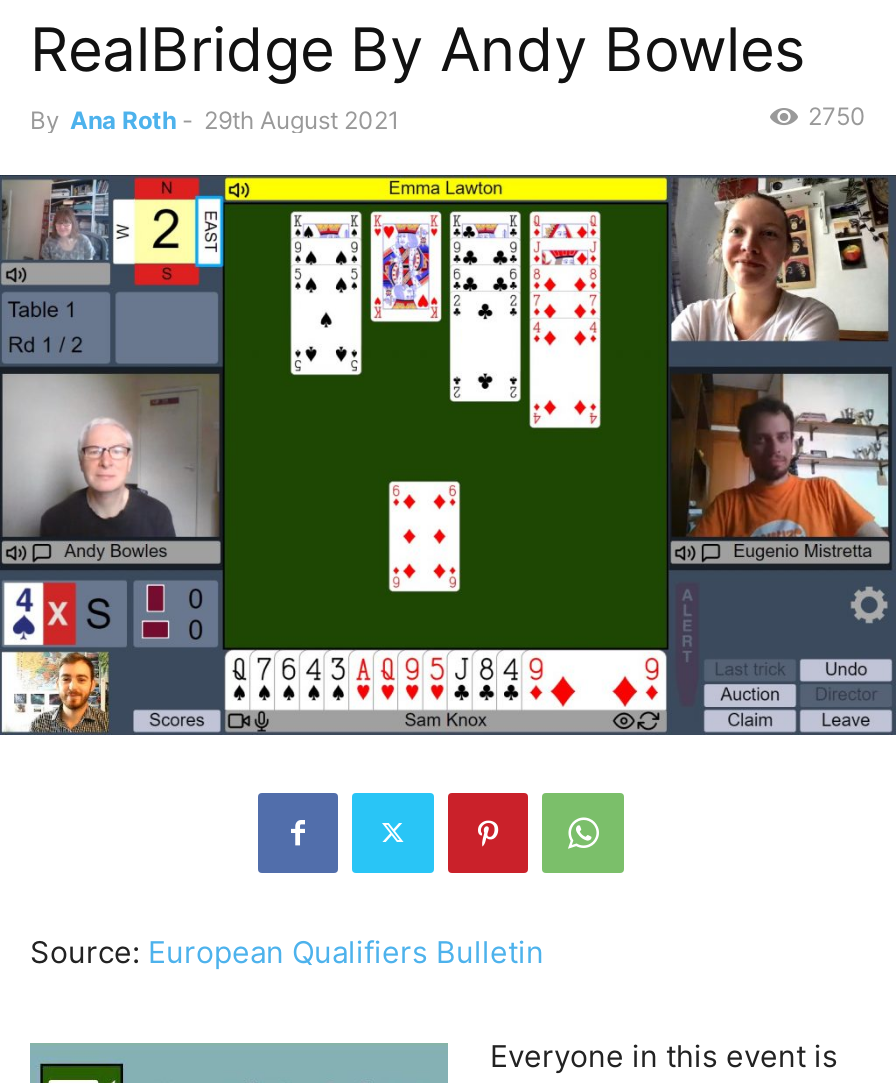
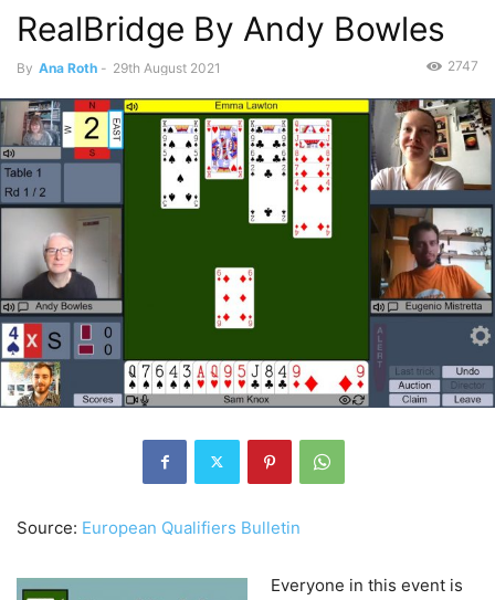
- 2750
+ 2747
